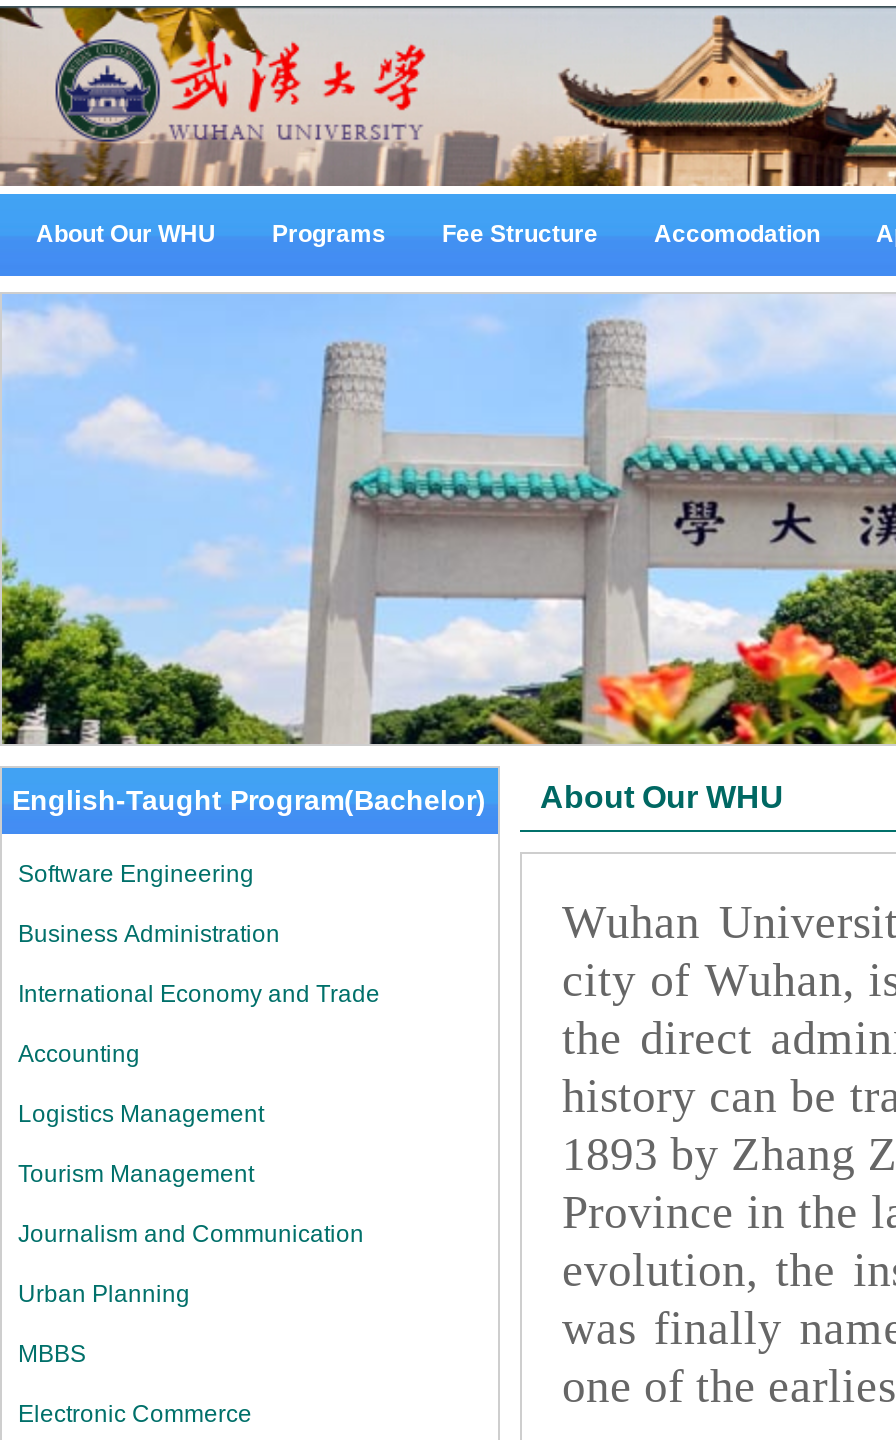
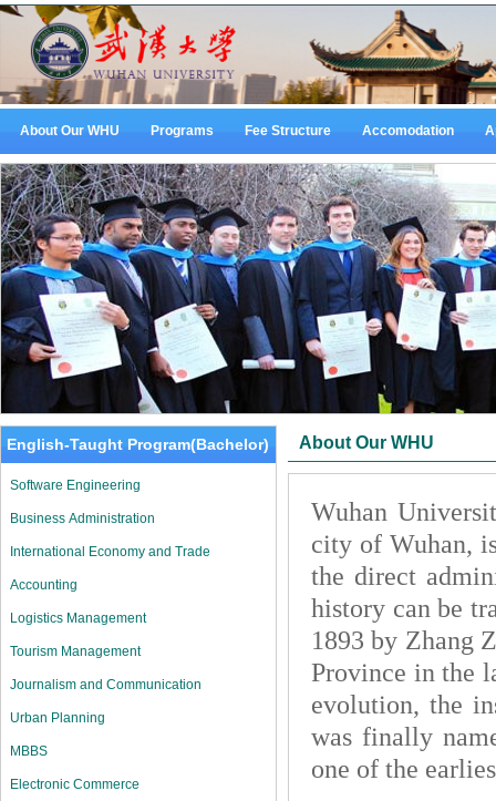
- [image]
+ [image]
